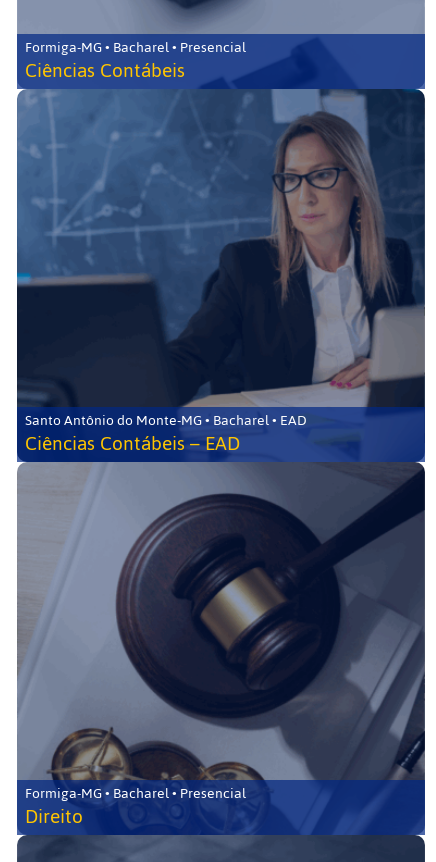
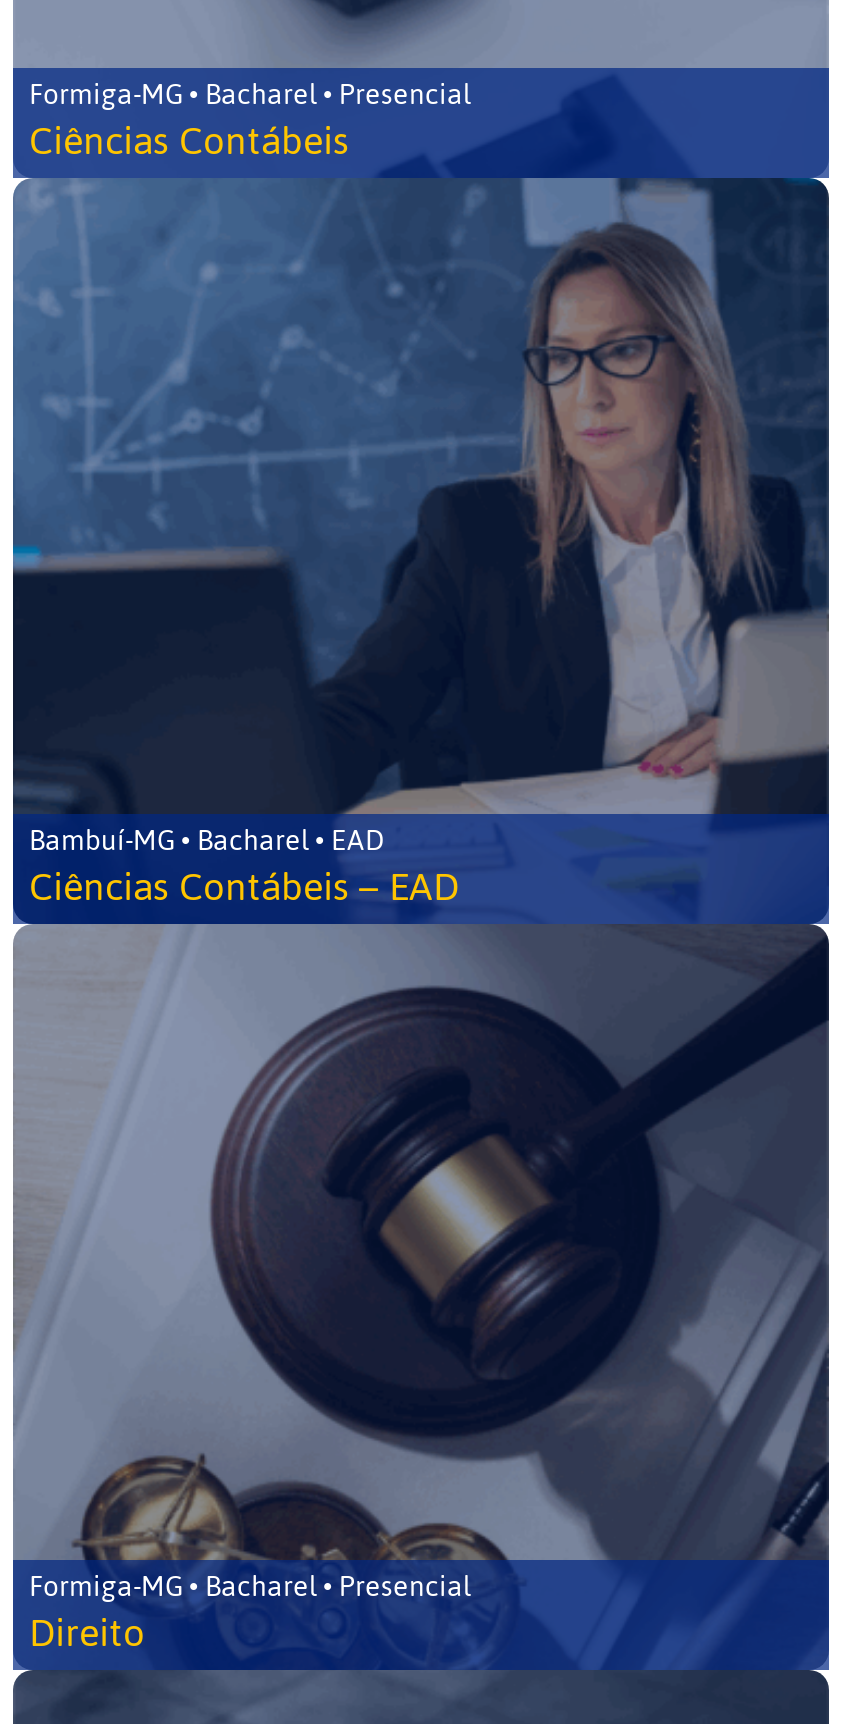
- Santo Antônio do Monte-MG • Bacharel • EAD
+ Bambuí-MG • Bacharel • EAD
